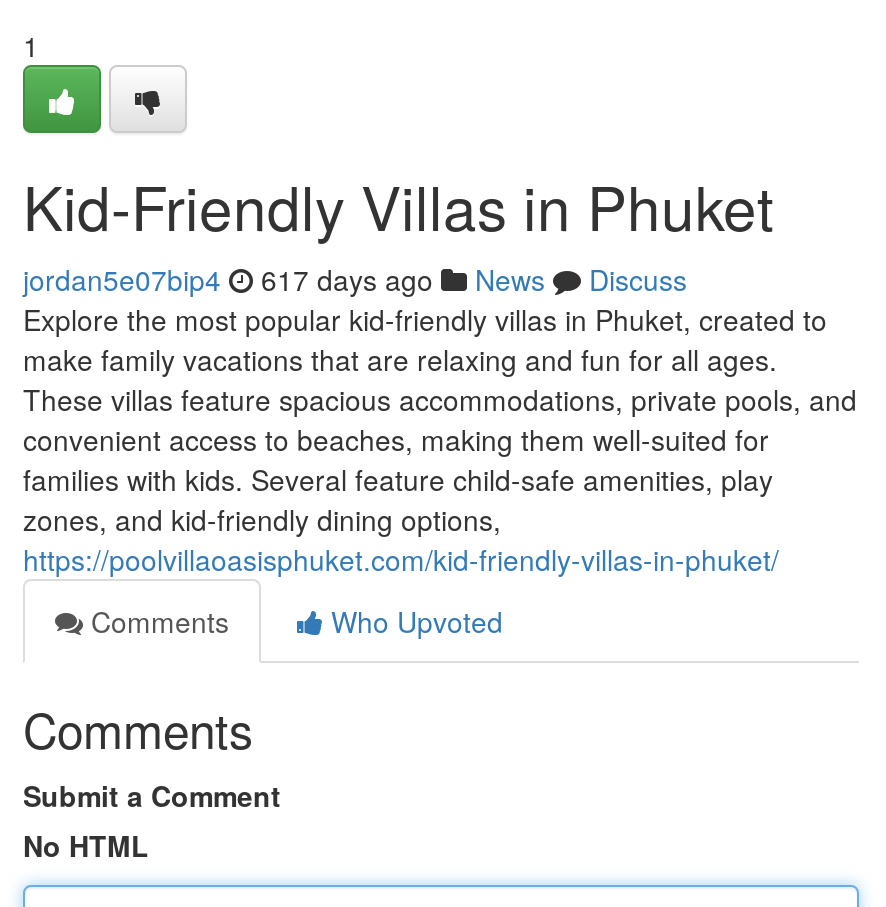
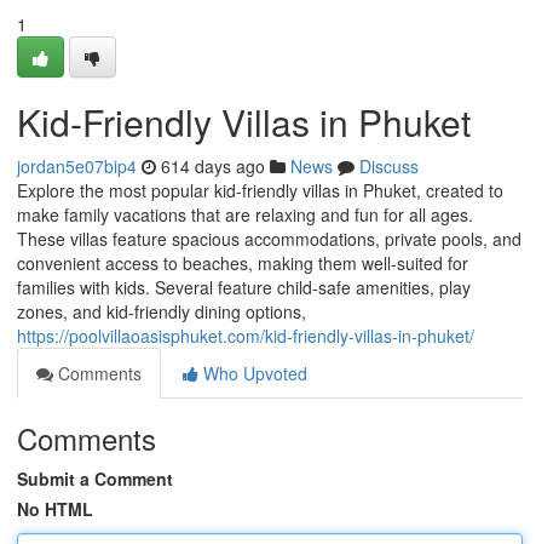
- jordan5e07bip4 617 days ago News Discuss
+ jordan5e07bip4 614 days ago News Discuss
